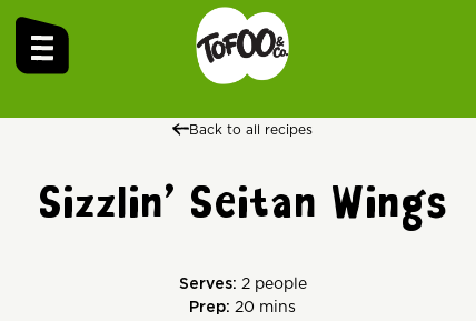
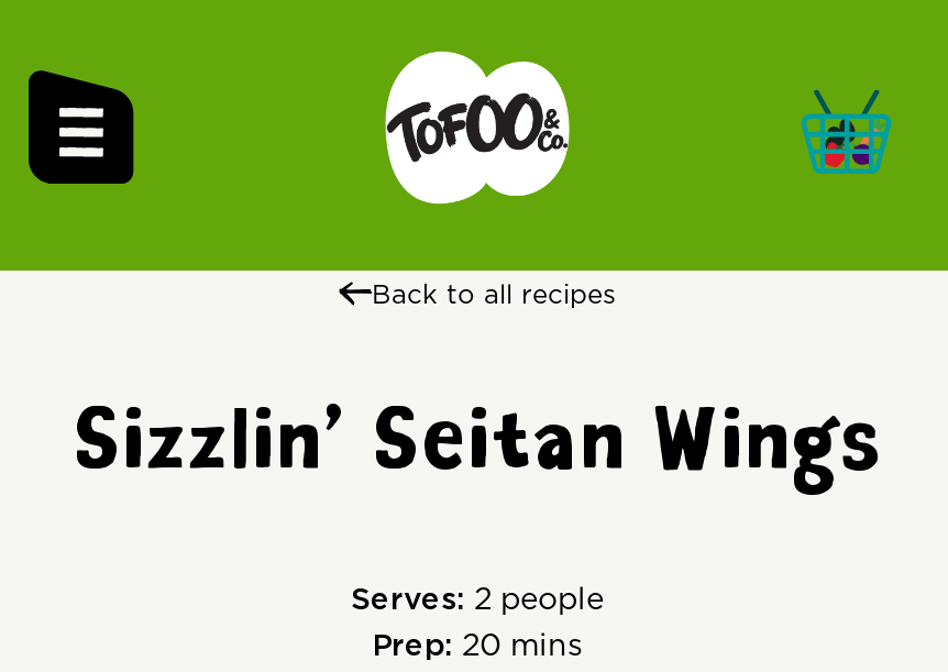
+ [image]
